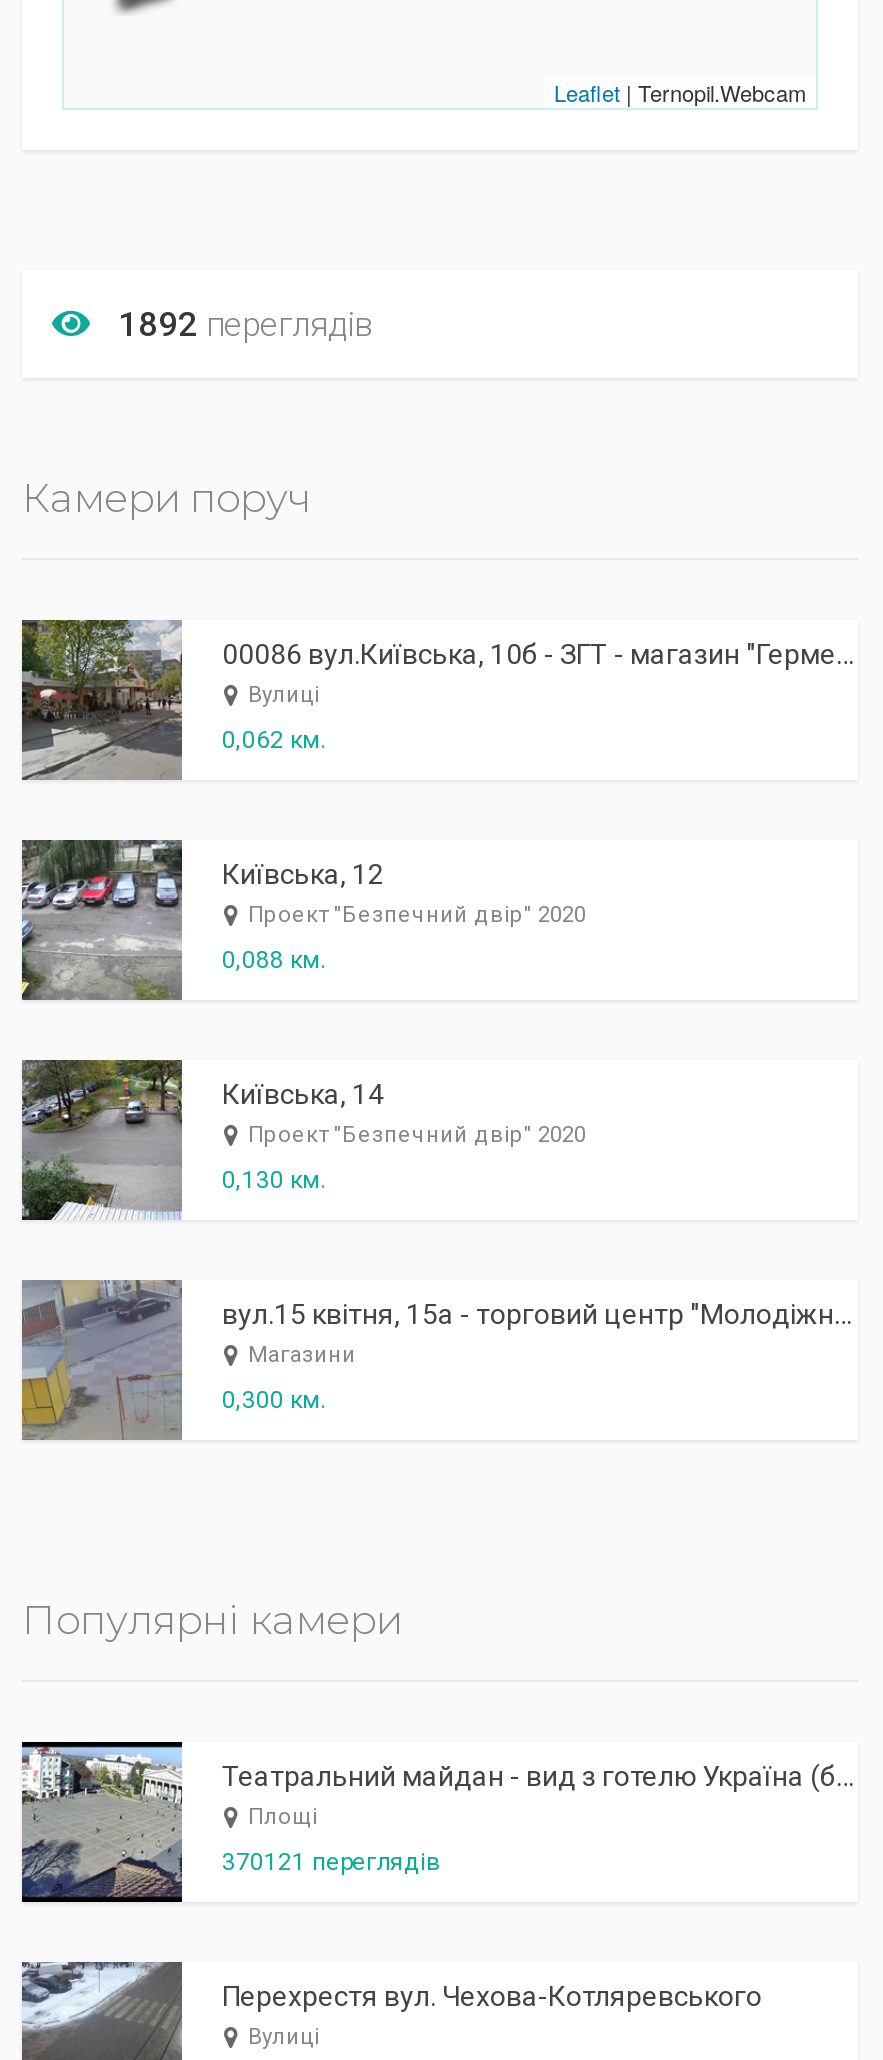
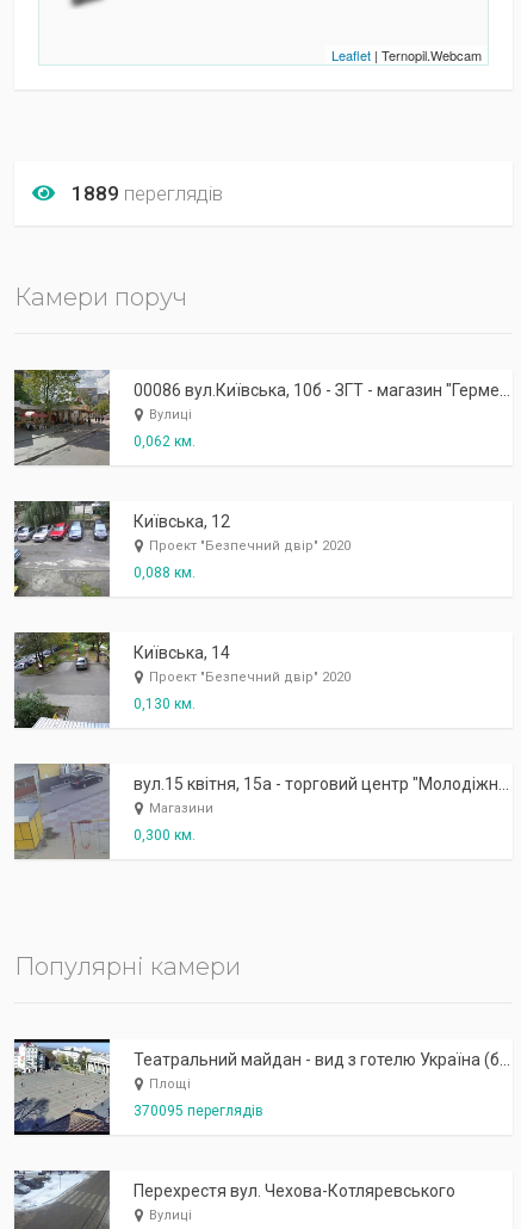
- 1892 переглядів
+ 1889 переглядів

- 370121 переглядів
+ 370095 переглядів
